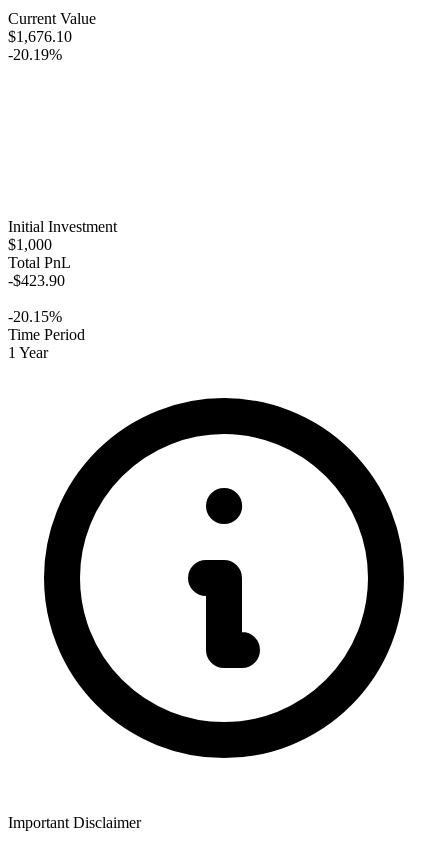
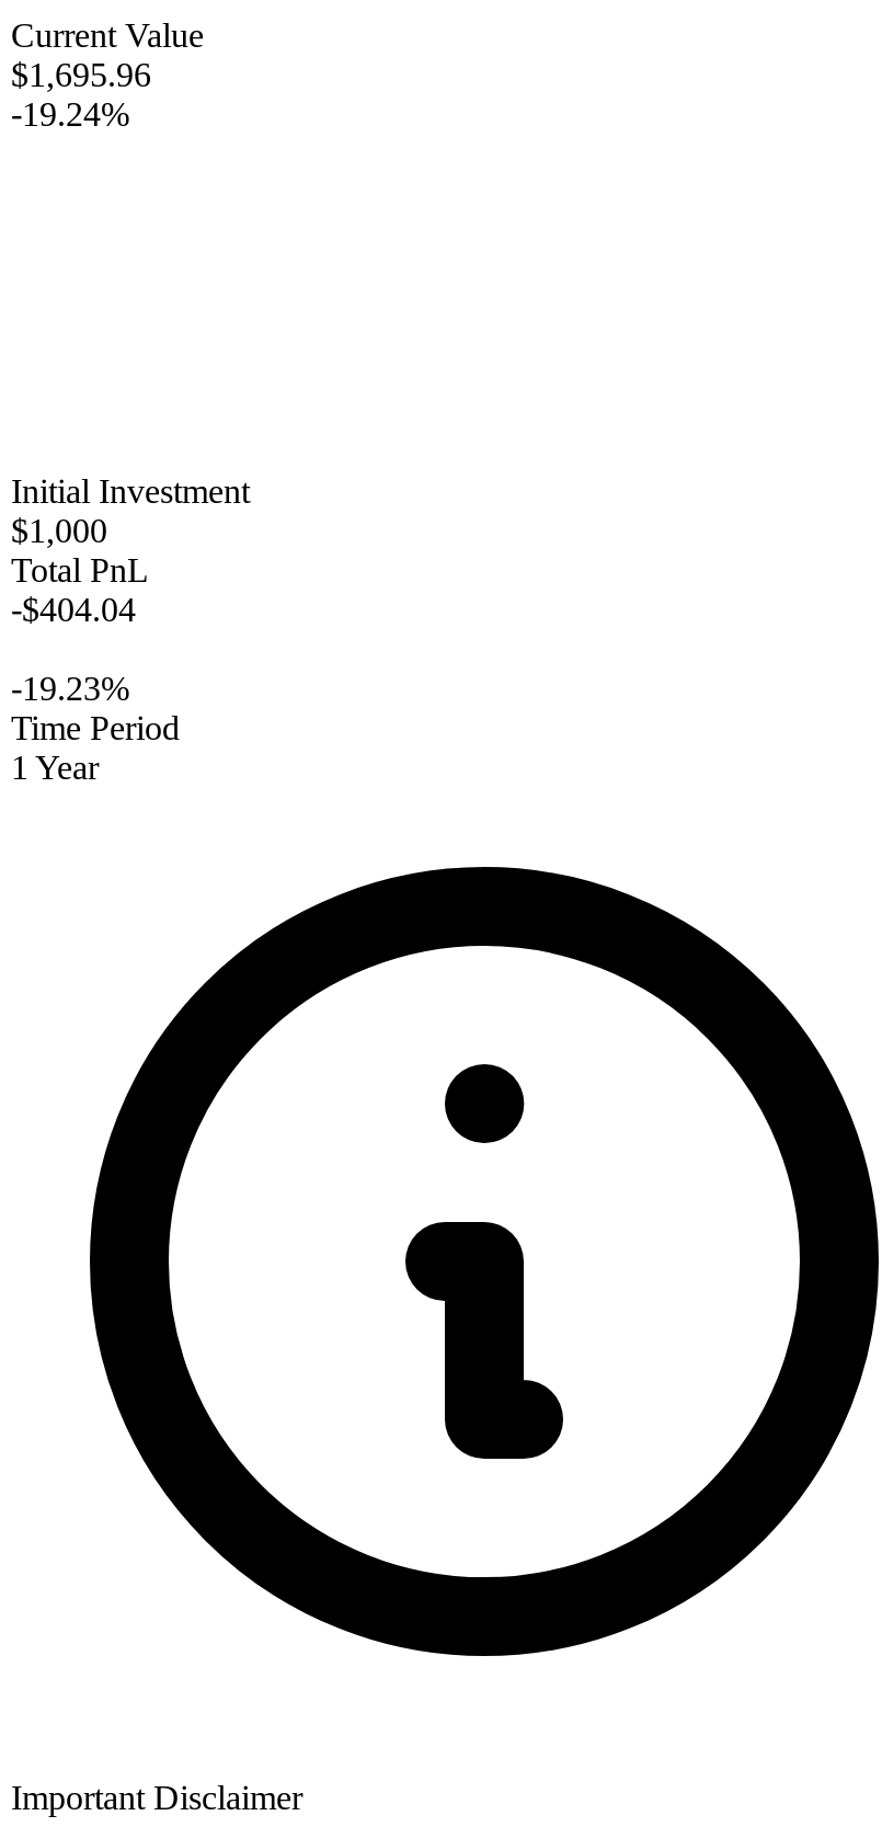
- $1,676.10
+ $1,695.96

- -20.19%
+ -19.24%

- -$423.90
+ -$404.04

- -20.15%
+ -19.23%
